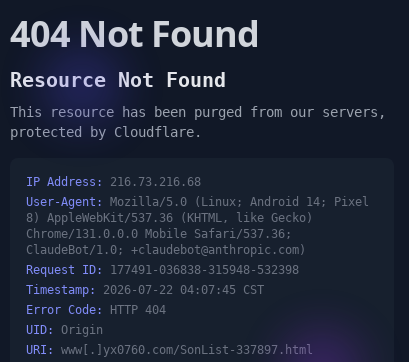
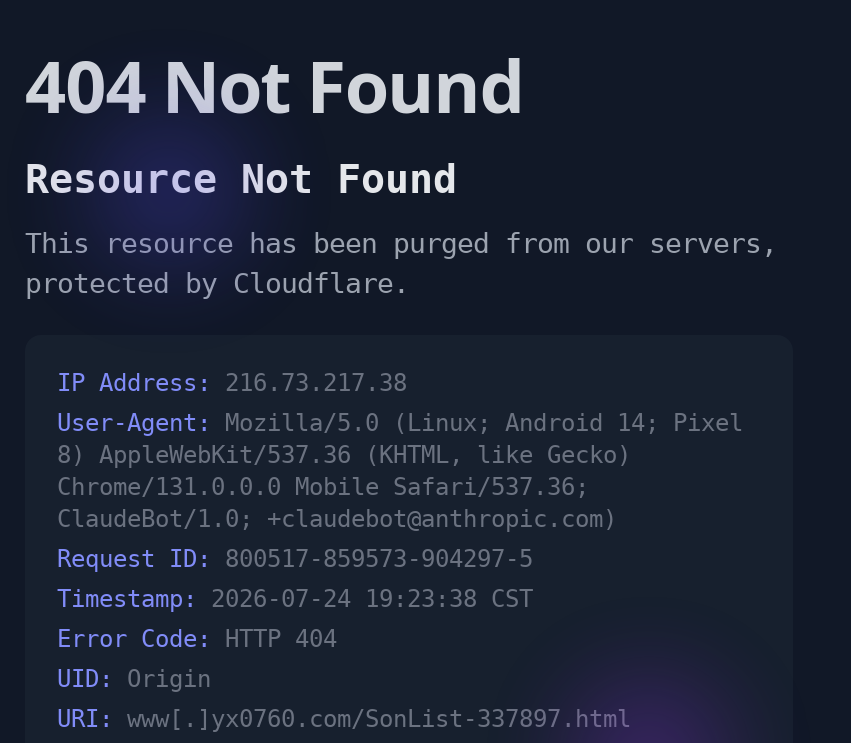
- IP Address: 216.73.216.68
+ IP Address: 216.73.217.38

- Request ID: 177491-036838-315948-532398
+ Request ID: 800517-859573-904297-5

- Timestamp: 2026-07-22 04:07:45 CST
+ Timestamp: 2026-07-24 19:23:38 CST
